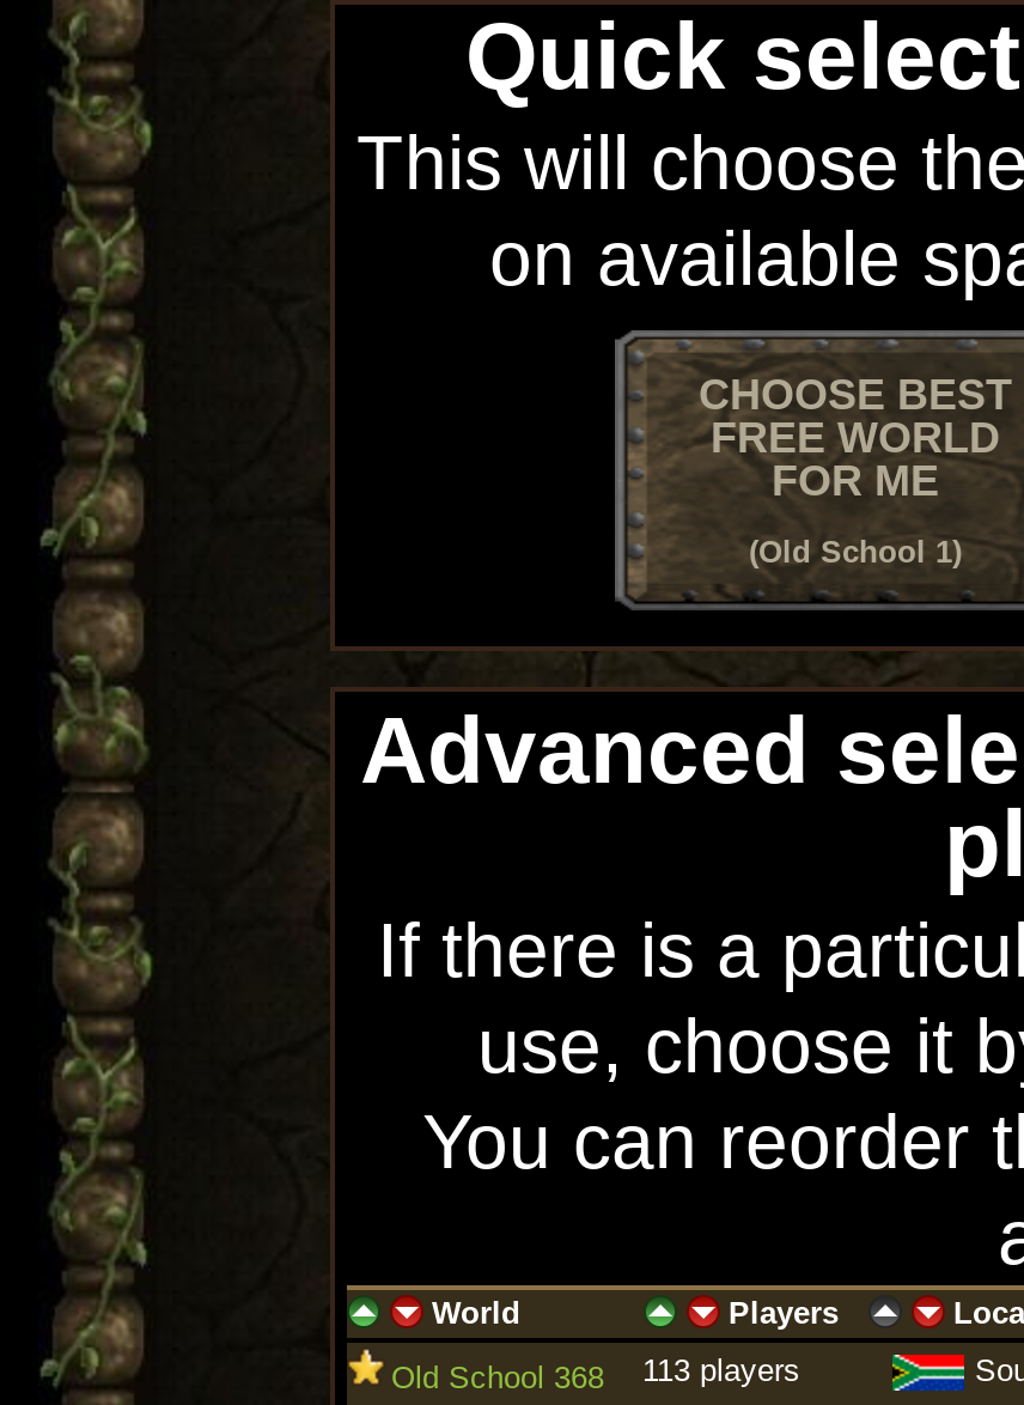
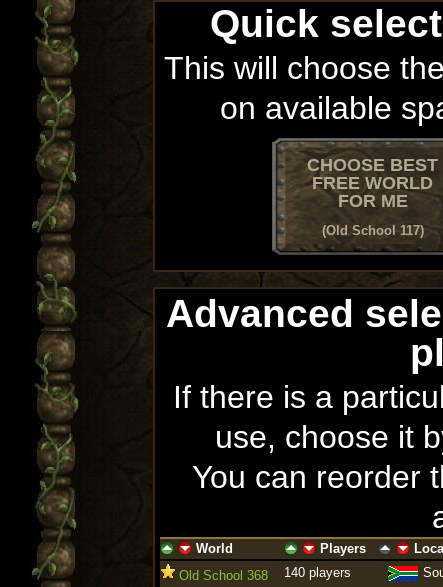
- (Old School 1)
+ (Old School 117)

- Old School 368 113 players
+ Old School 368 140 players
